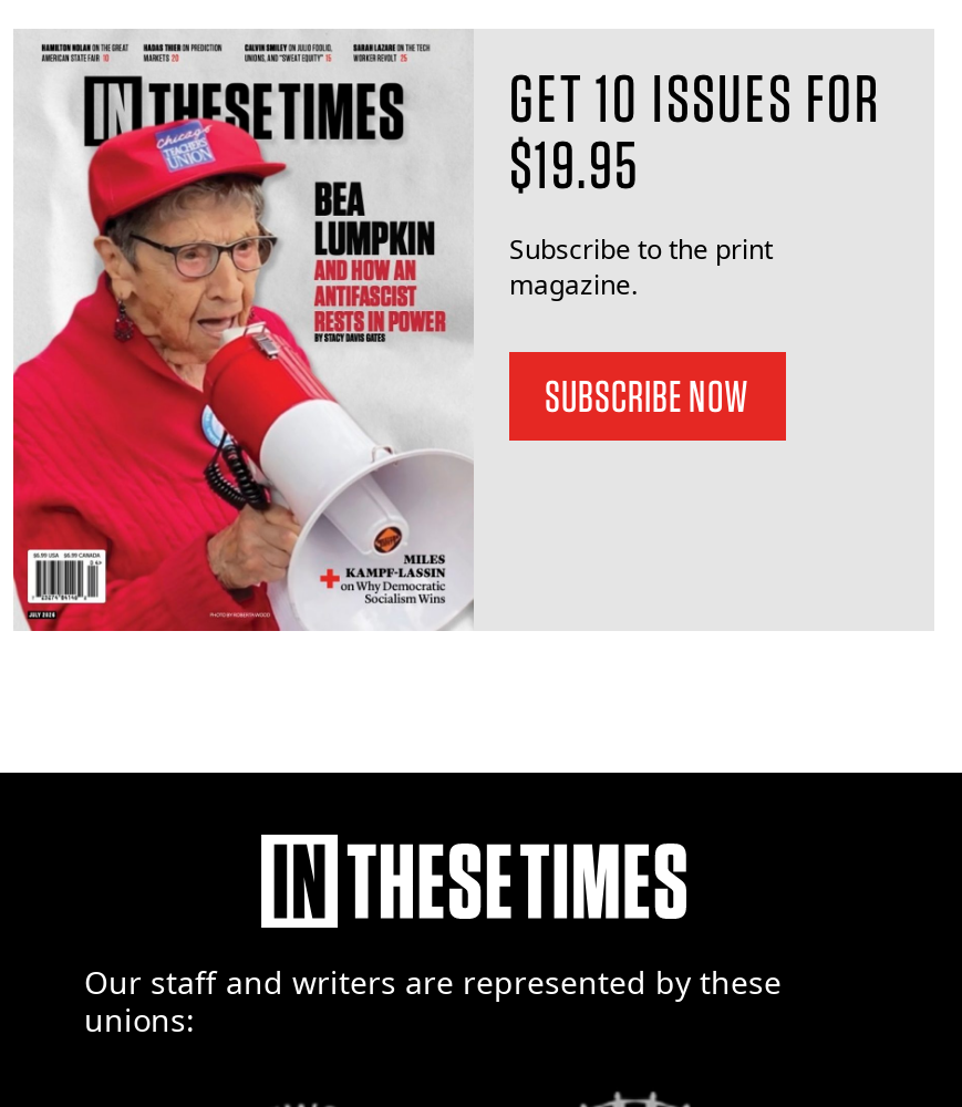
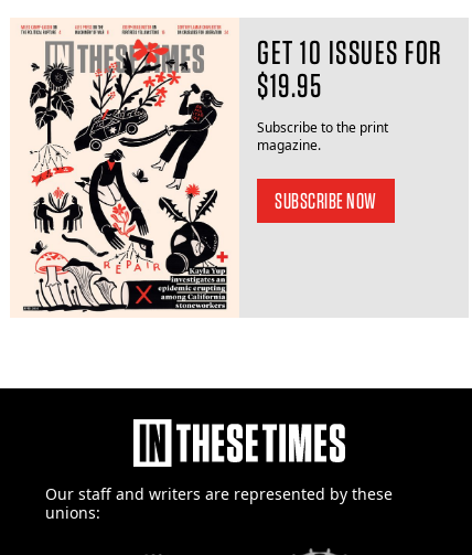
- [image]
+ [image]
